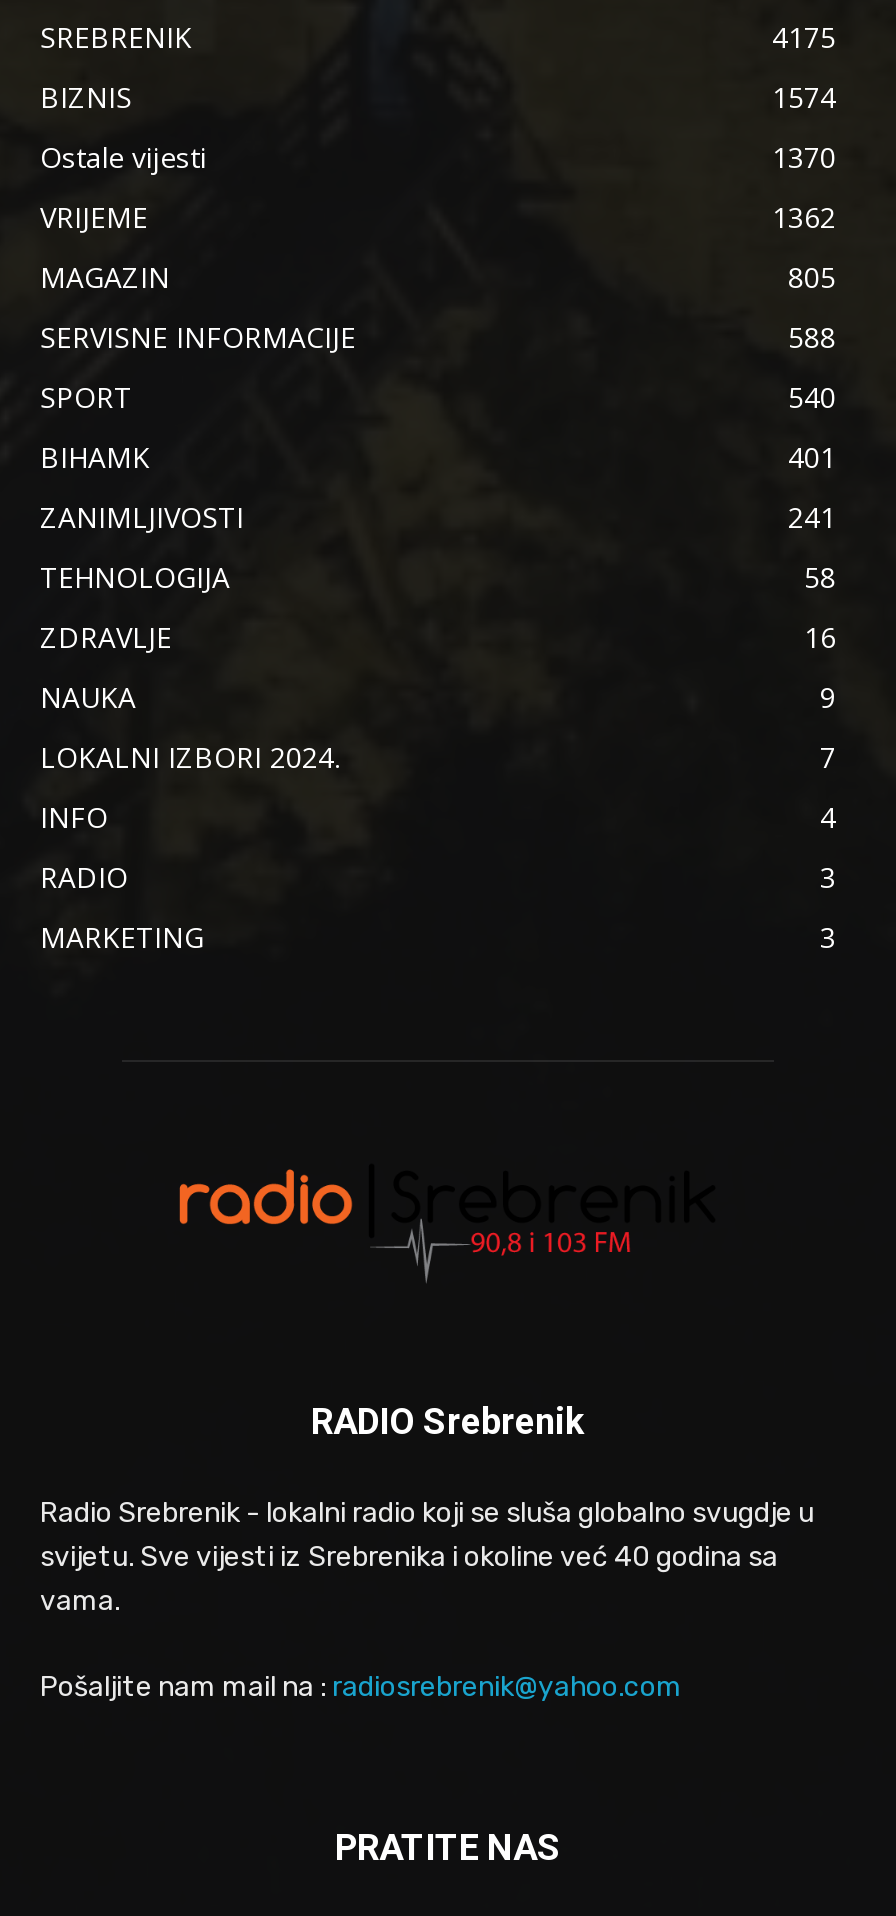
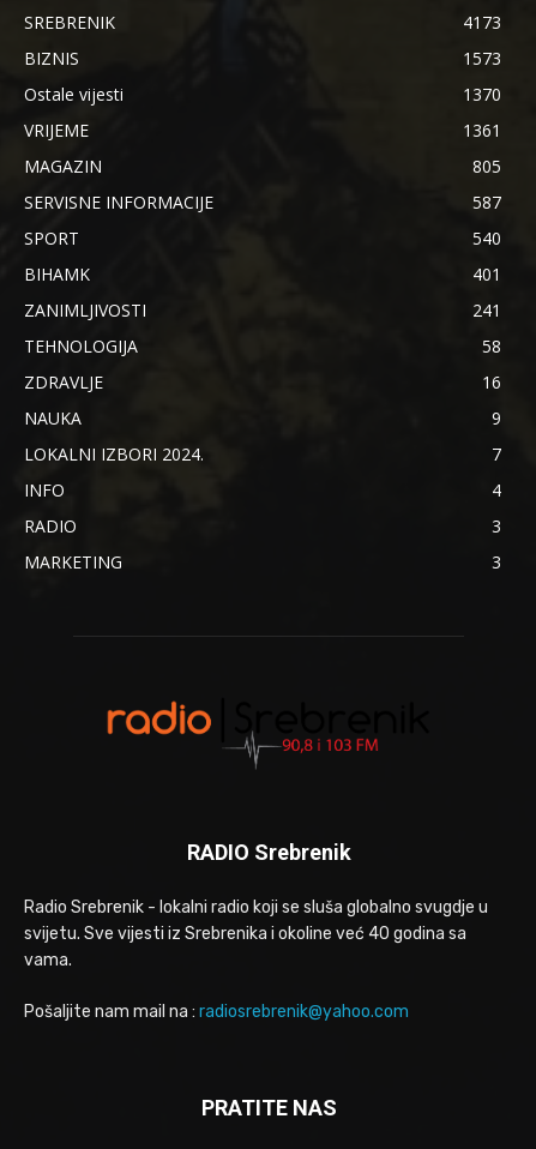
- 4175
+ 4173

- 1574
+ 1573

- 1362
+ 1361

- 588
+ 587
